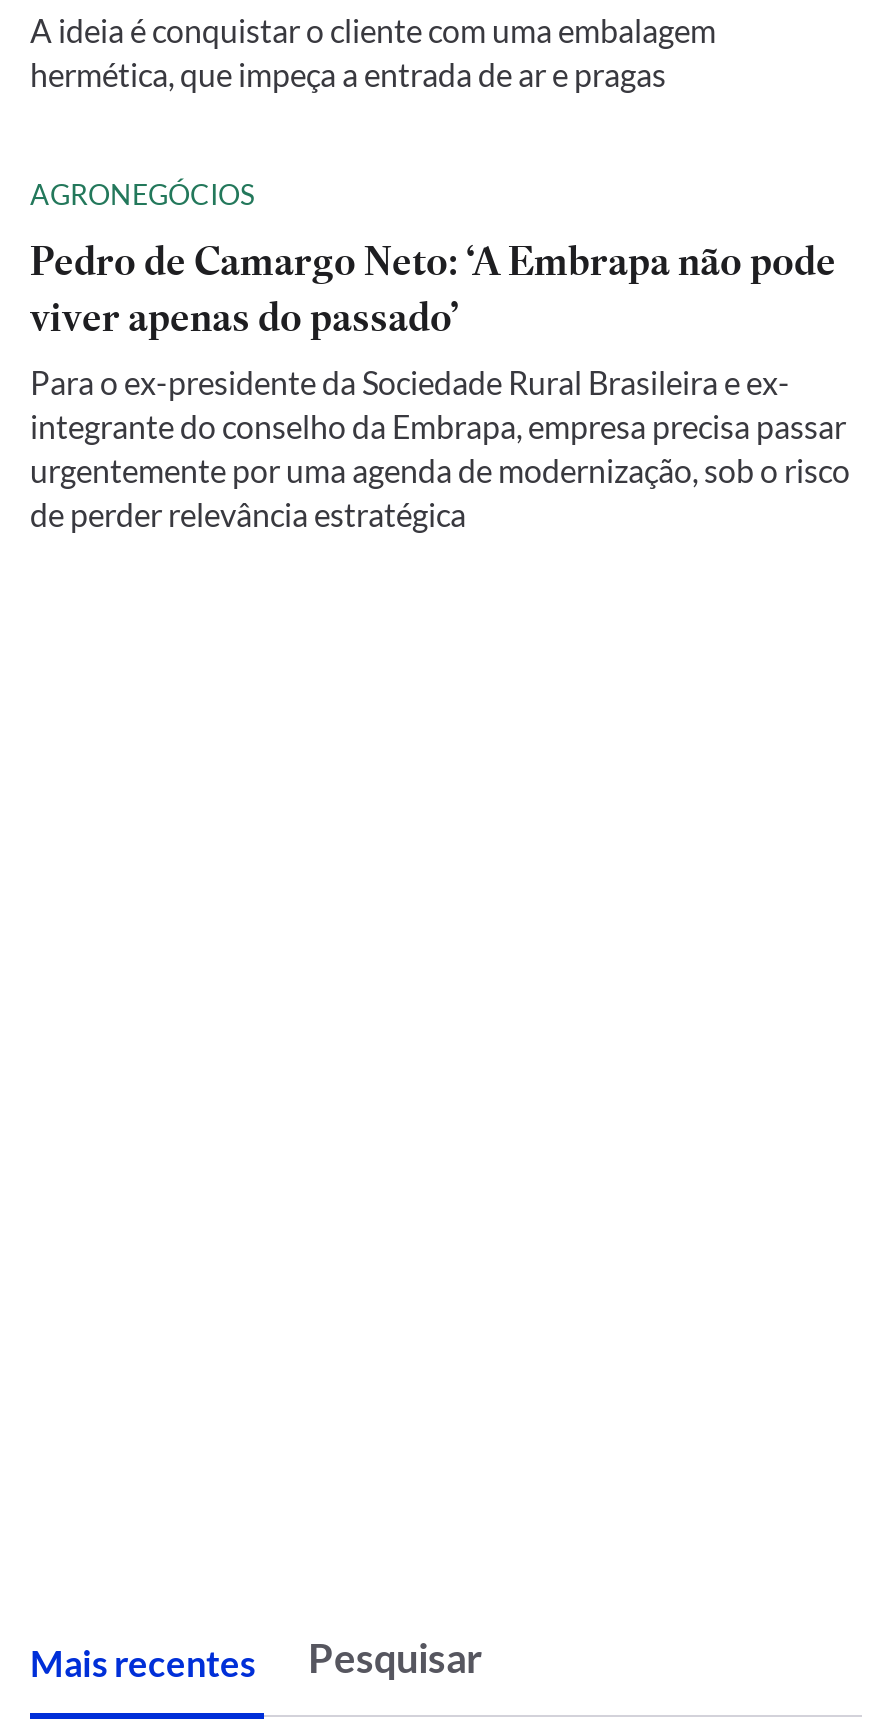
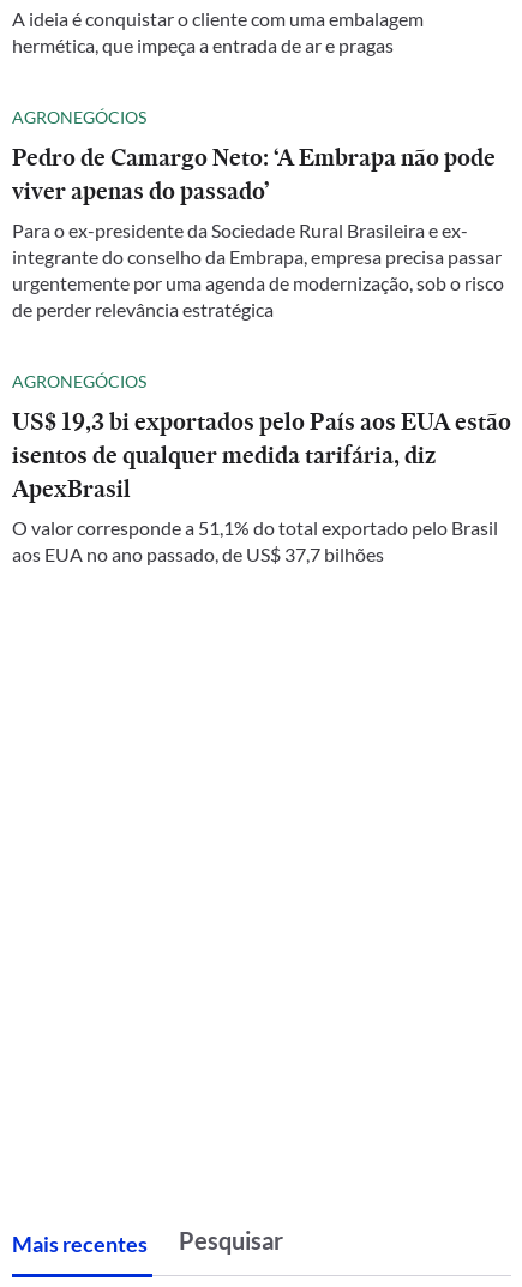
+ AGRONEGÓCIOS
+ US$ 19,3 bi exportados pelo País aos EUA estão
+ isentos de qualquer medida tarifária, diz
+ ApexBrasil
+ O valor corresponde a 51,1% do total exportado pelo Brasil
+ aos EUA no ano passado, de US$ 37,7 bilhões
